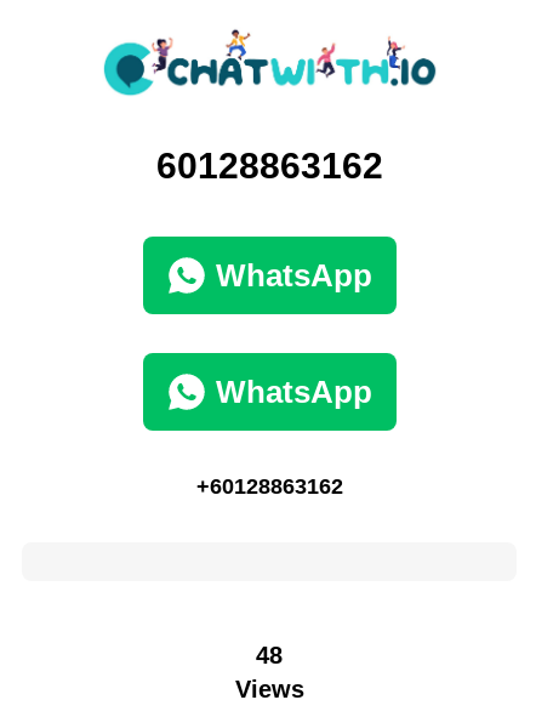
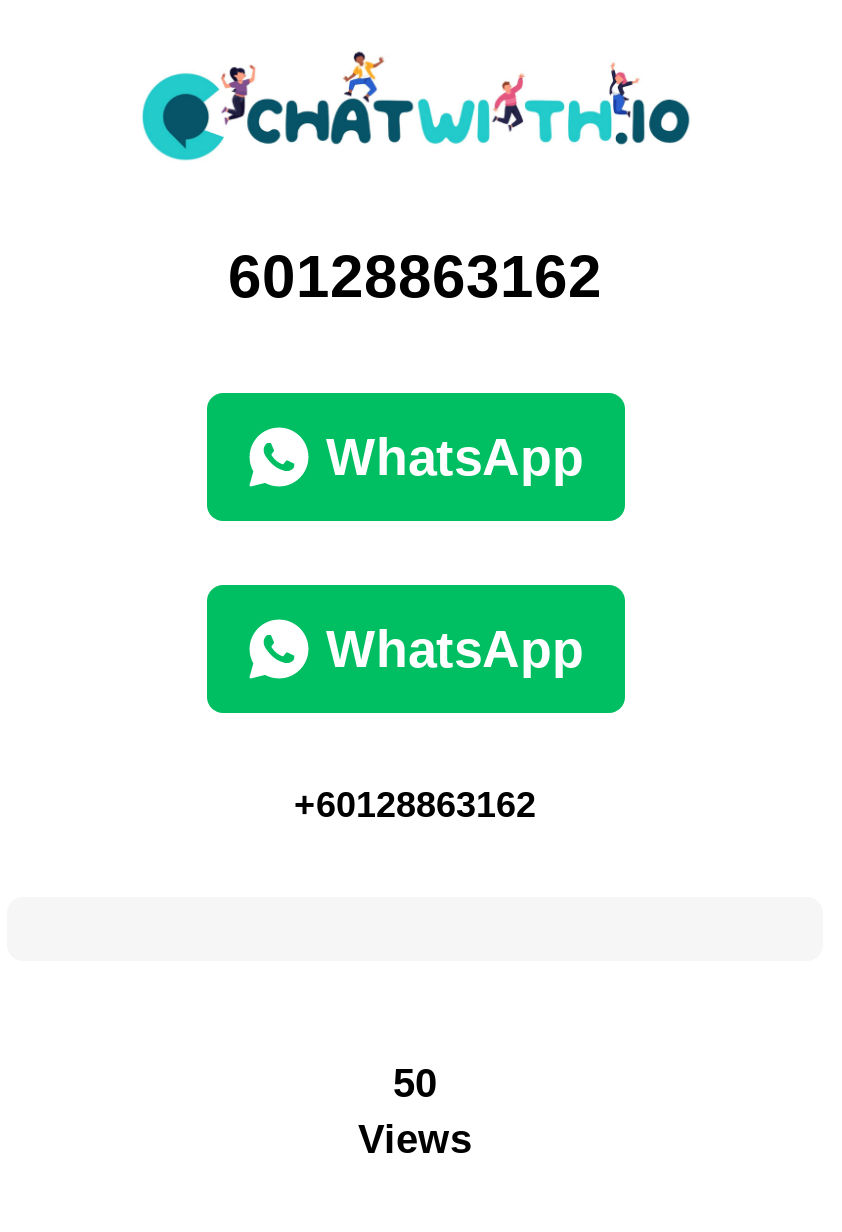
- 48
+ 50
